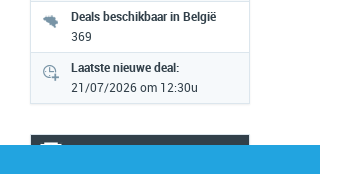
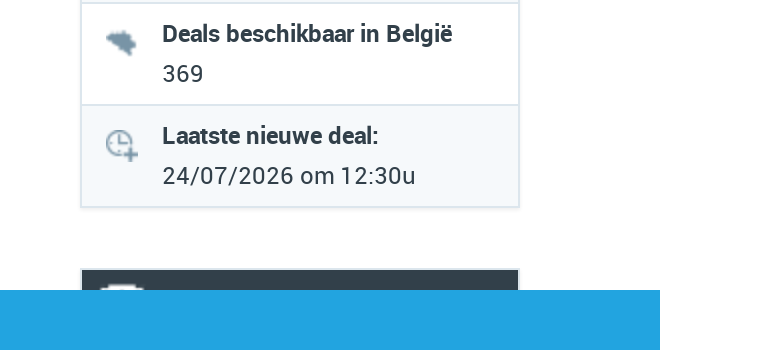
- 21/07/2026 om 12:30u
+ 24/07/2026 om 12:30u
